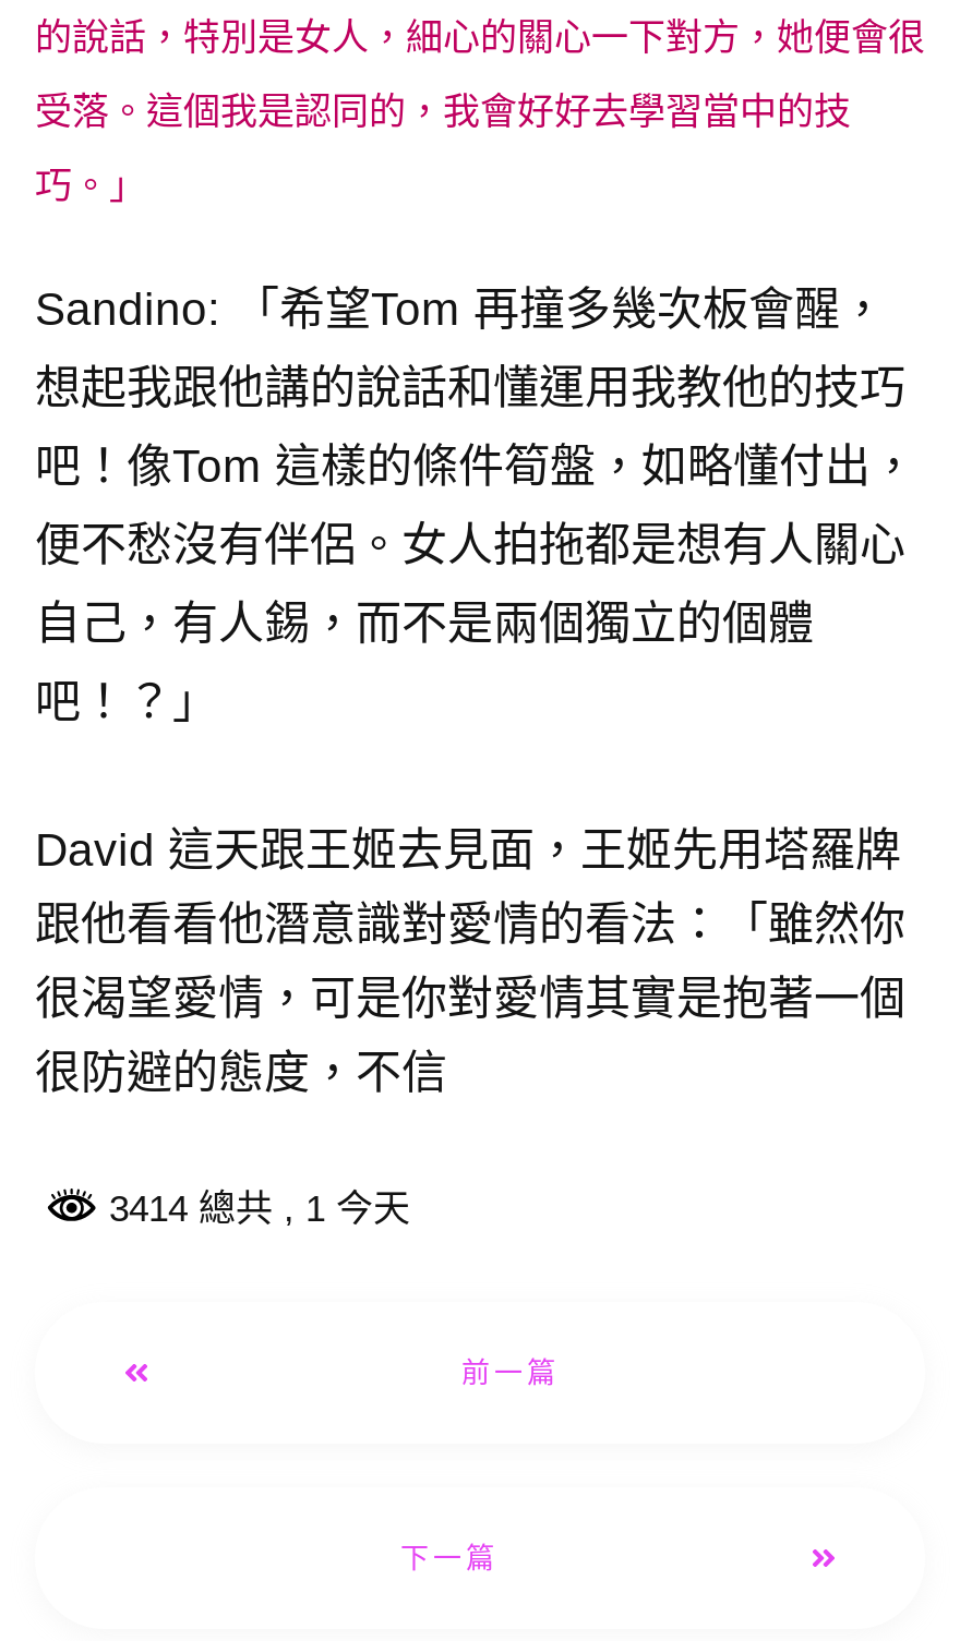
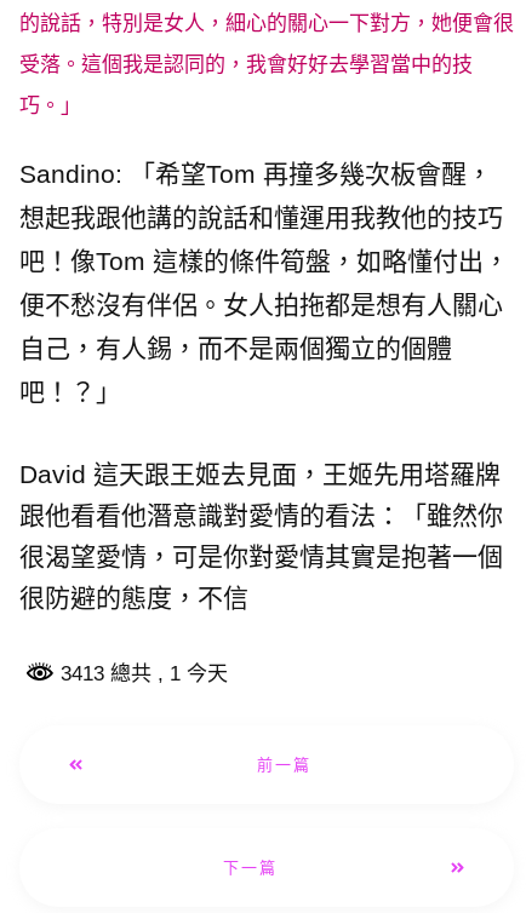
- 3414 總共, 1 今天
+ 3413 總共, 1 今天
